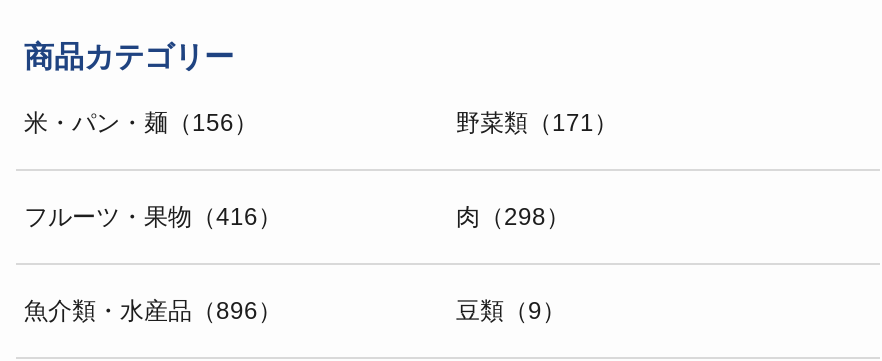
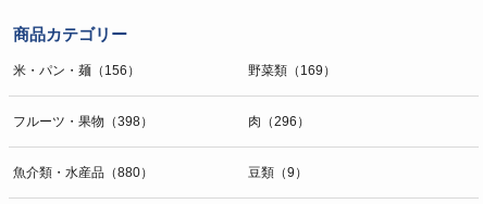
- 野菜類（171）
+ 野菜類（169）

- フルーツ・果物（416）
+ フルーツ・果物（398）

- 肉（298）
+ 肉（296）

- 魚介類・水産品（896）
+ 魚介類・水産品（880）
